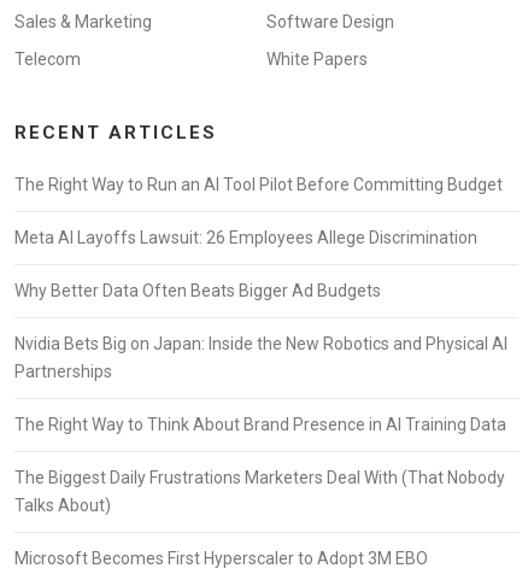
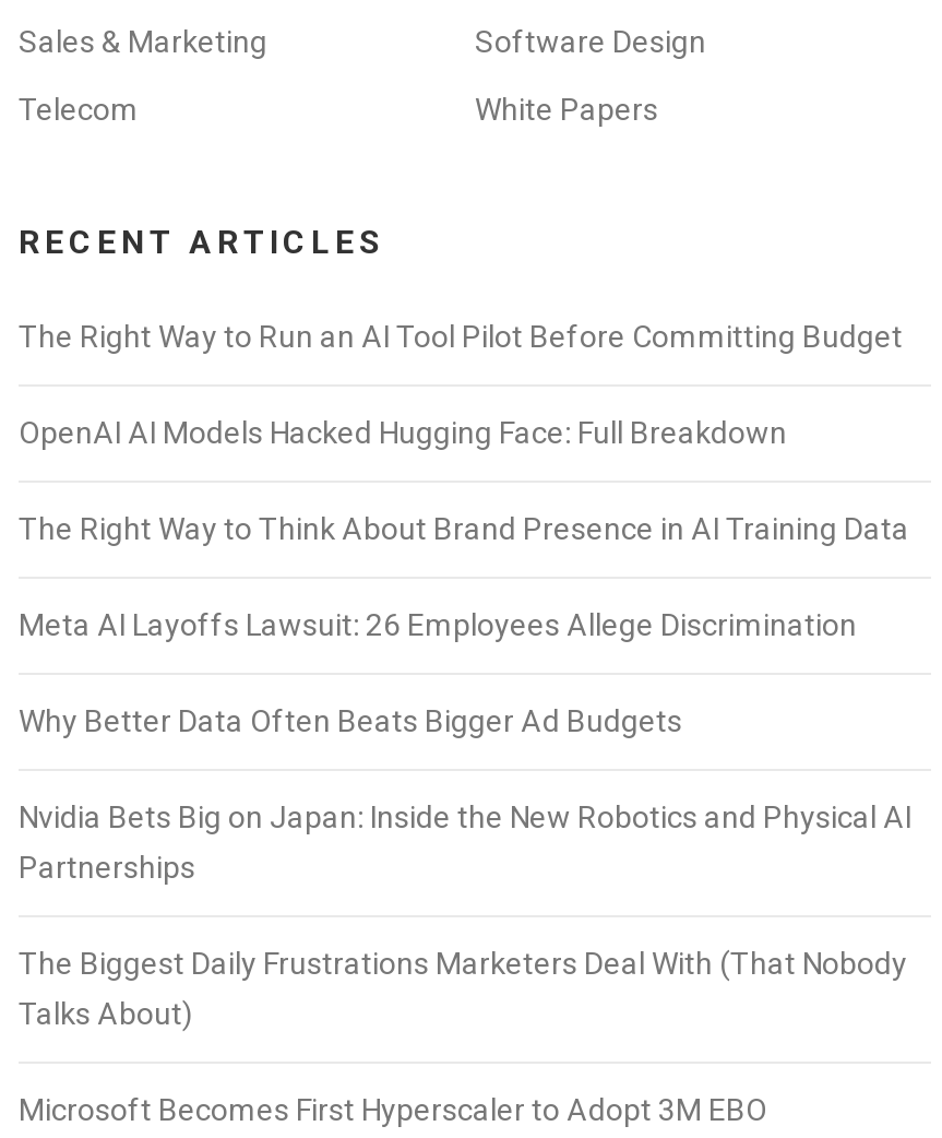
+ OpenAI AI Models Hacked Hugging Face: Full Breakdown

moved down: Meta AI Layoffs Lawsuit: 26 Employees Allege Discrimination | Why Better Data Often Beats Bigger Ad Budgets | Nvidia Bets Big on Japan: Inside the New Robotics and Physical AI | Partnerships

moved up: The Right Way to Think About Brand Presence in AI Training Data
